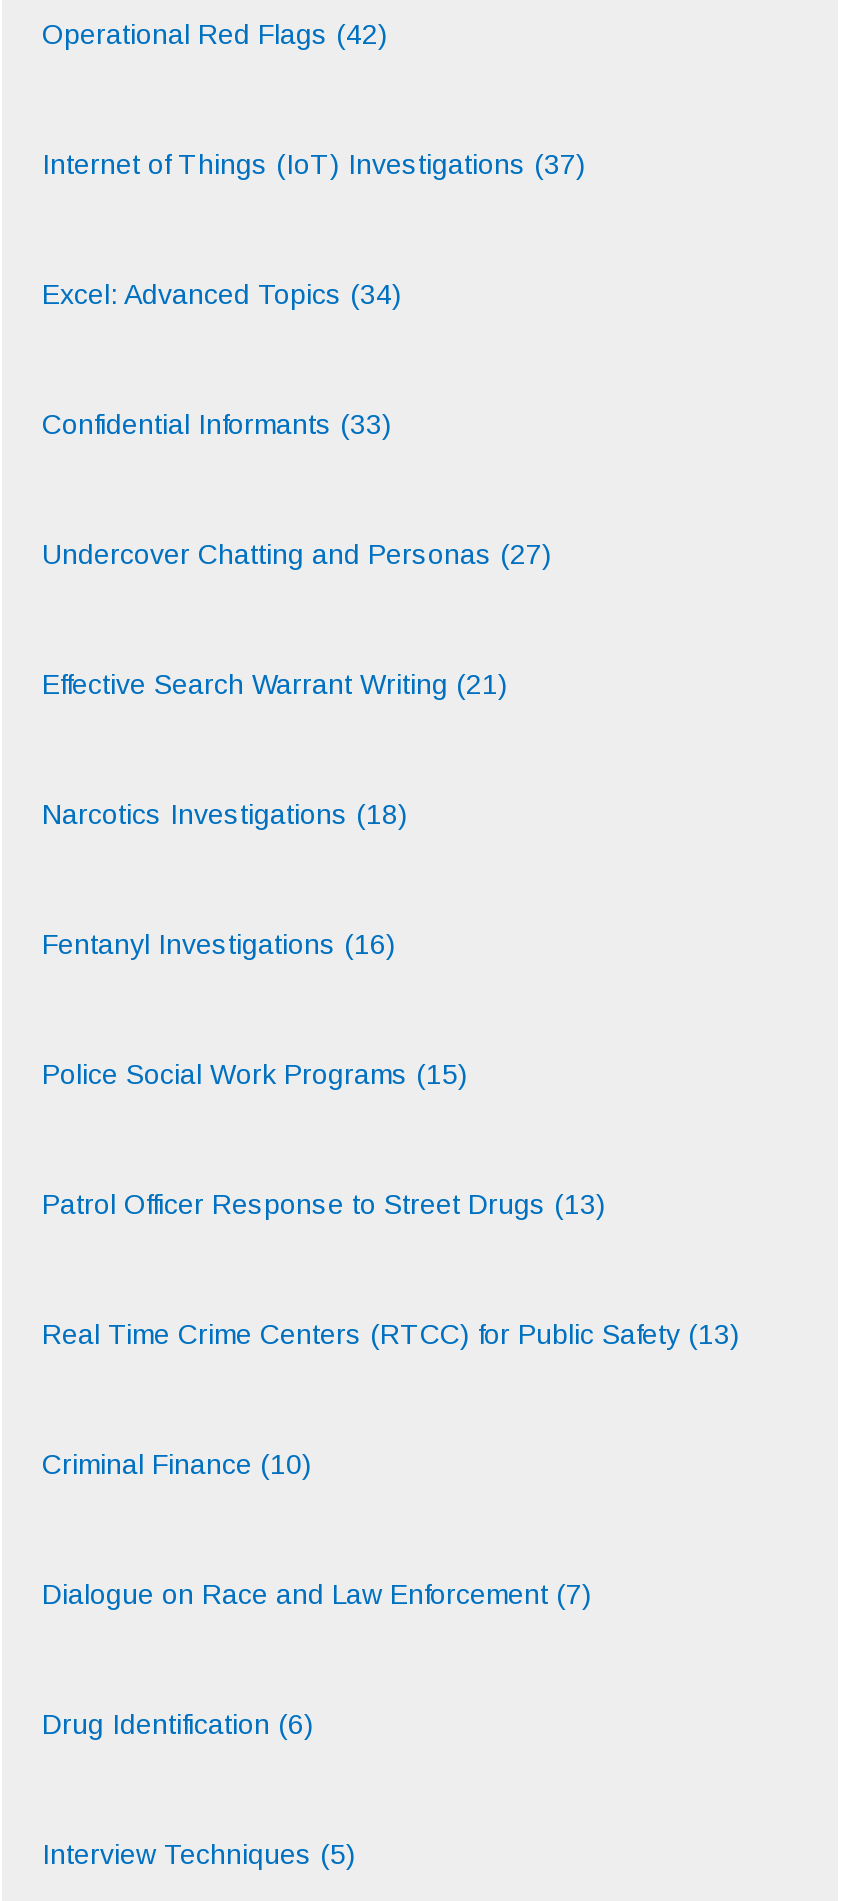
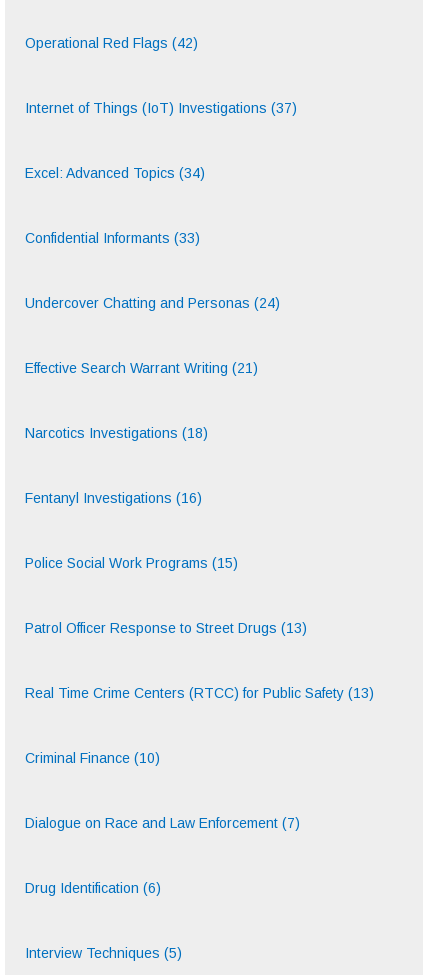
- Undercover Chatting and Personas (27)
+ Undercover Chatting and Personas (24)
